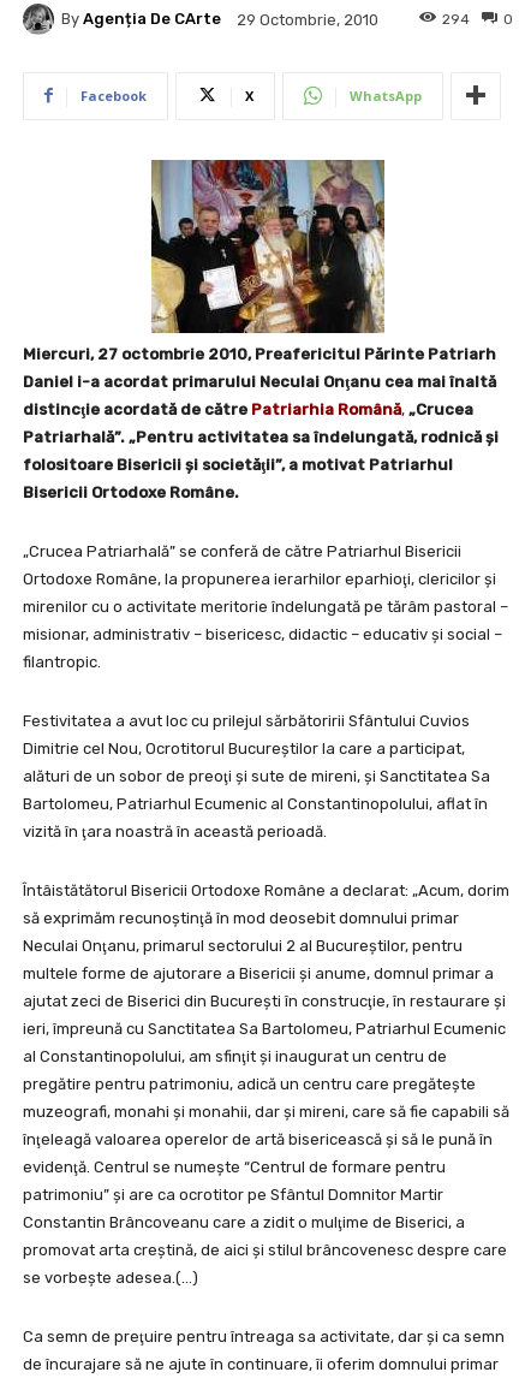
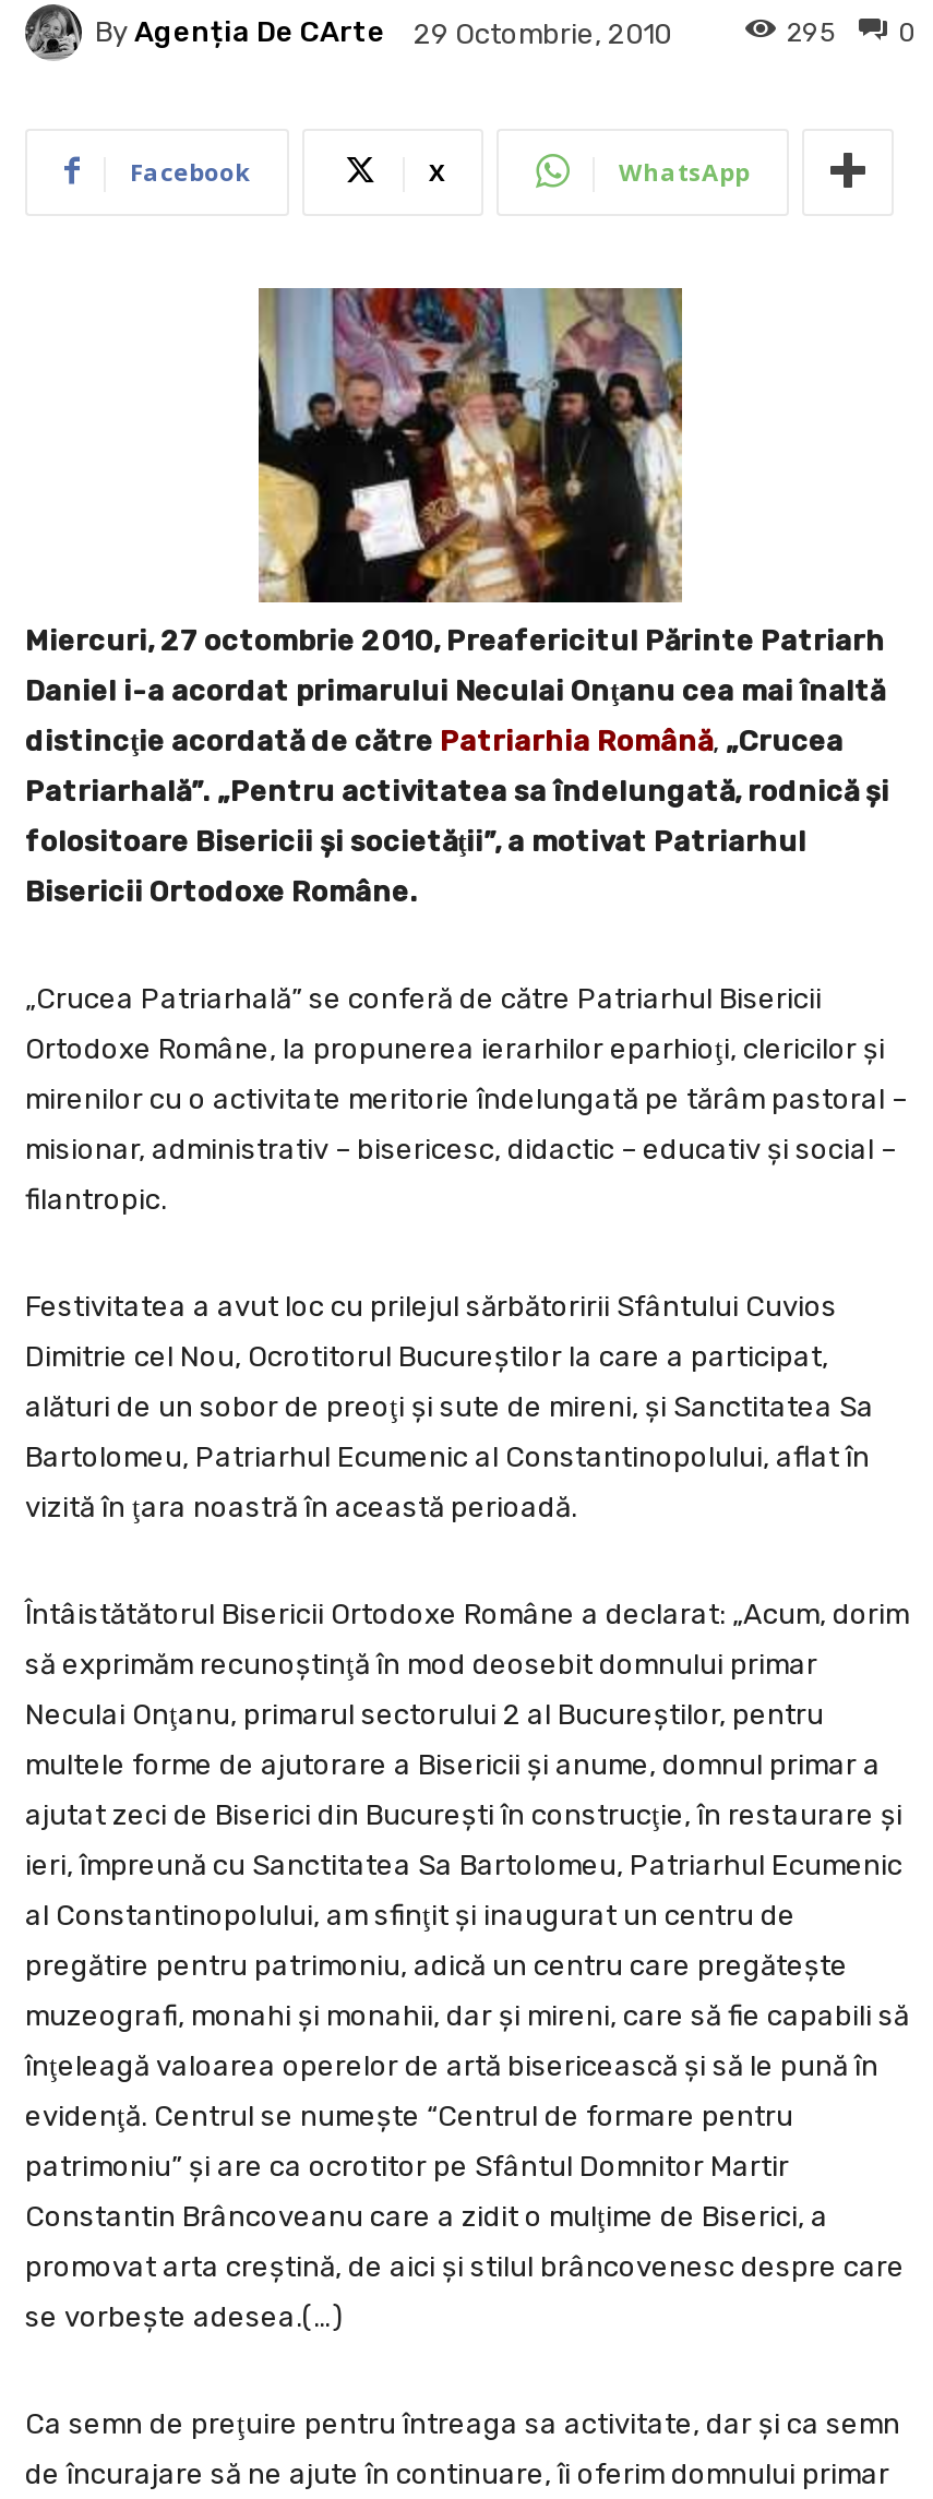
- 294 0
+ 295 0
